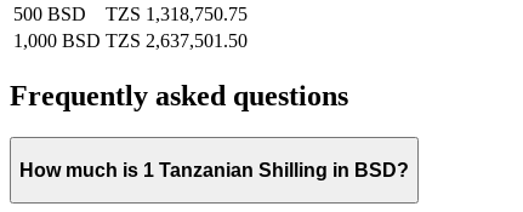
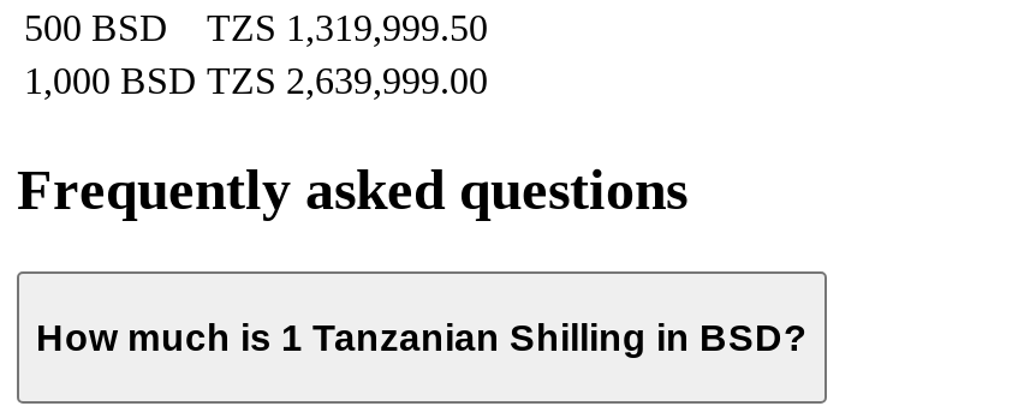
- 500 BSD TZS 1,318,750.75
+ 500 BSD TZS 1,319,999.50

- 1,000 BSD TZS 2,637,501.50
+ 1,000 BSD TZS 2,639,999.00
